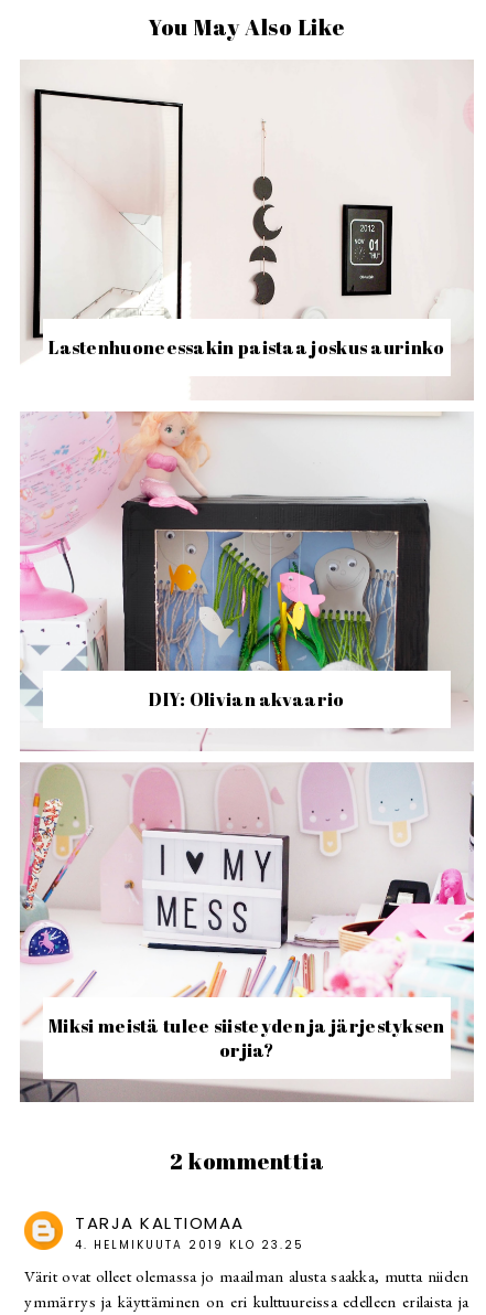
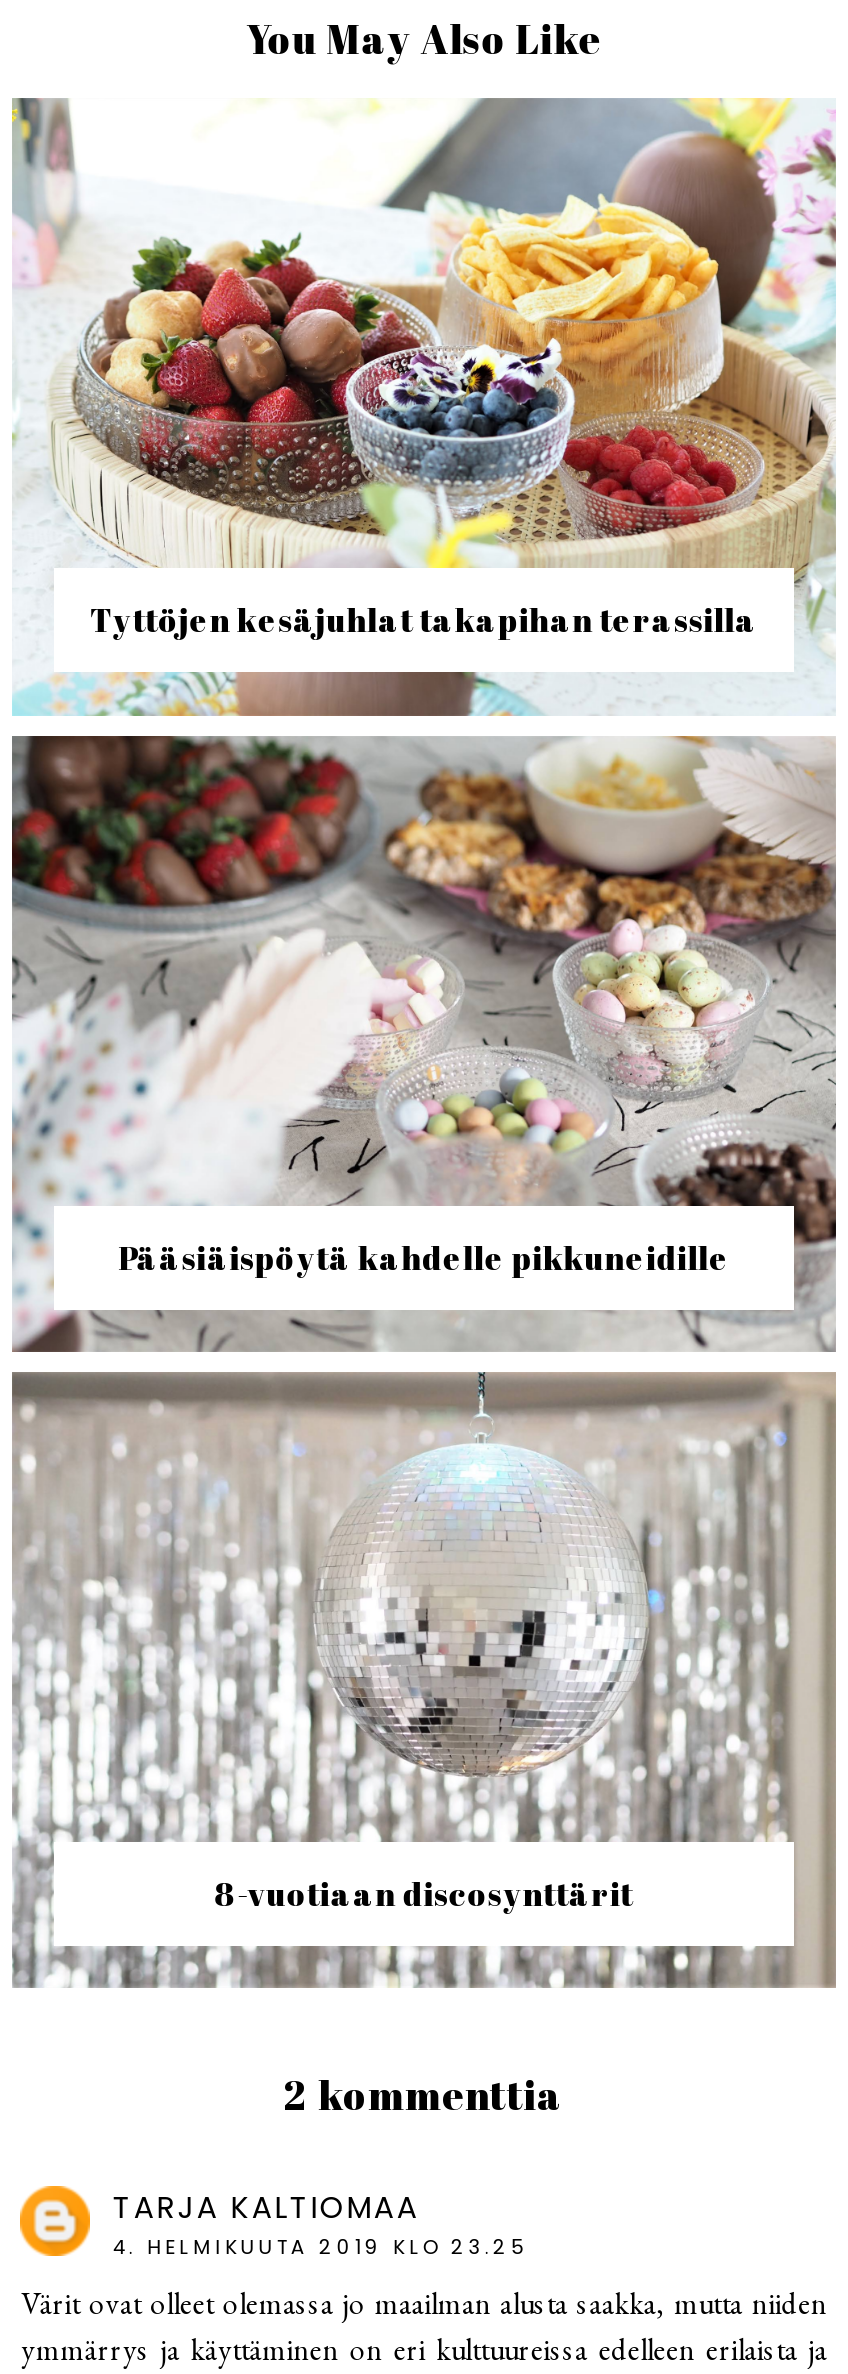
- [image]
- Lastenhuoneessakin paistaa joskus aurinko
+ [image]
+ Tyttöjen kesäjuhlat takapihan terassilla

- [image]
- DIY: Olivian akvaario
+ [image]
+ Pääsiäispöytä kahdelle pikkuneidille

- [image]
- Miksi meistä tulee siisteyden ja järjestyksen
- orjia?
+ [image]
+ 8-vuotiaan discosynttärit
